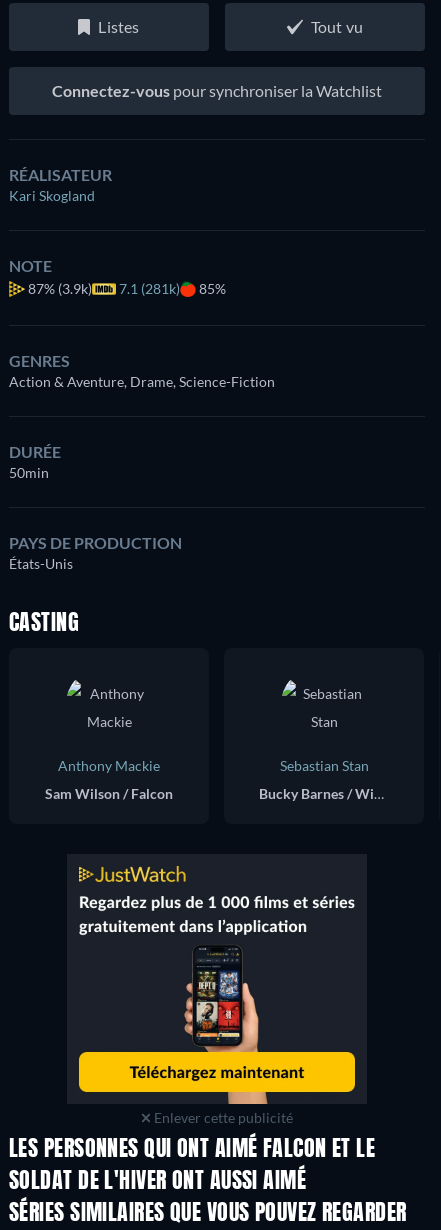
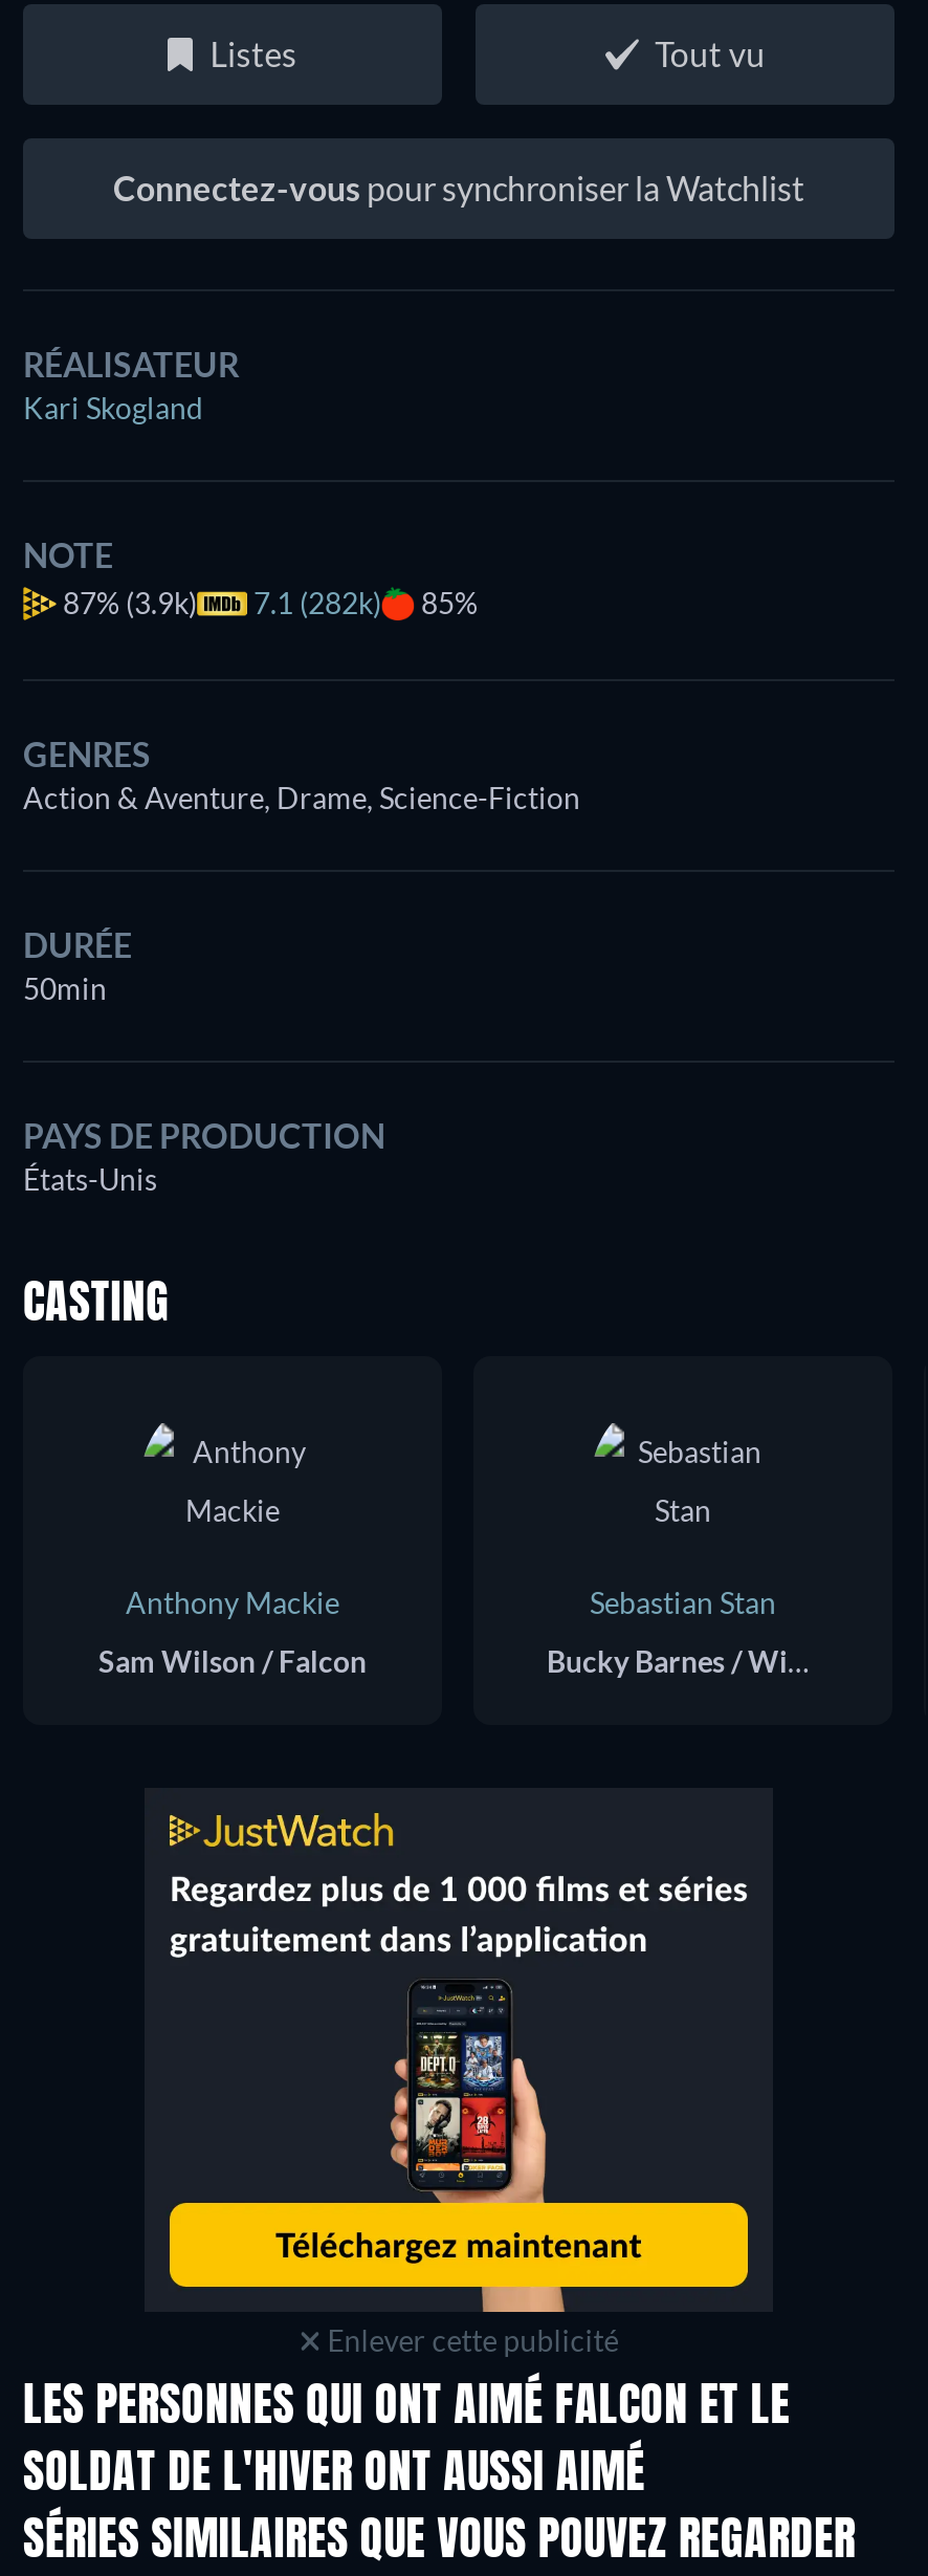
- 87% (3.9k) 7.1 (281k) 85%
+ 87% (3.9k) 7.1 (282k) 85%
